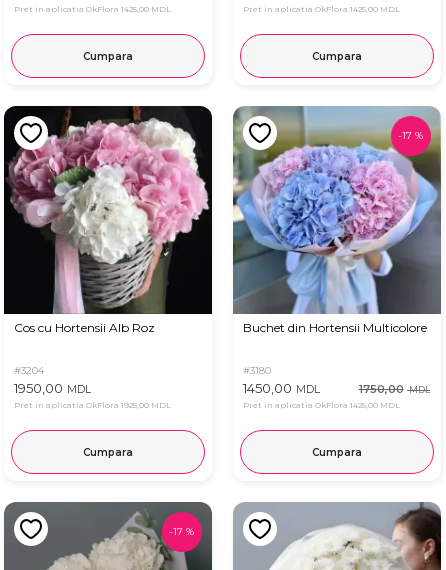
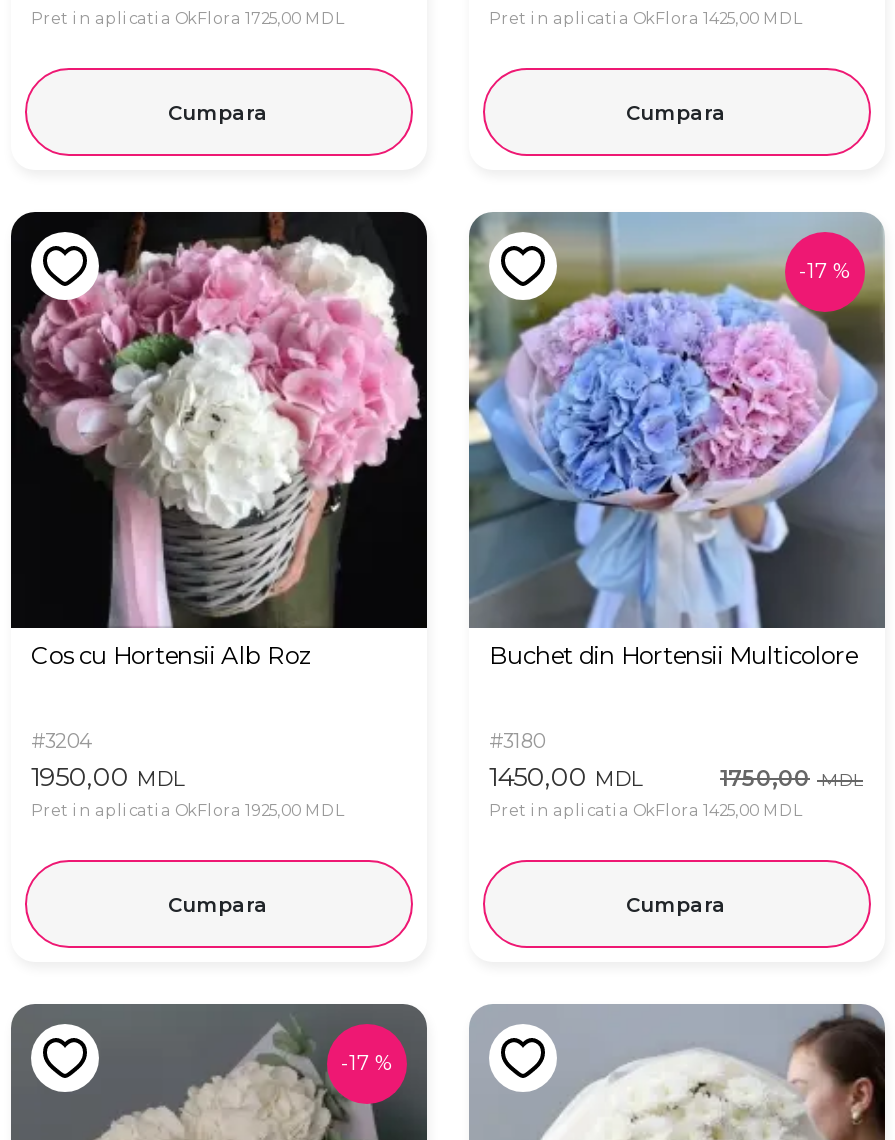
- Pret in aplicatia OkFlora 1425,00 MDL
+ Pret in aplicatia OkFlora 1725,00 MDL
